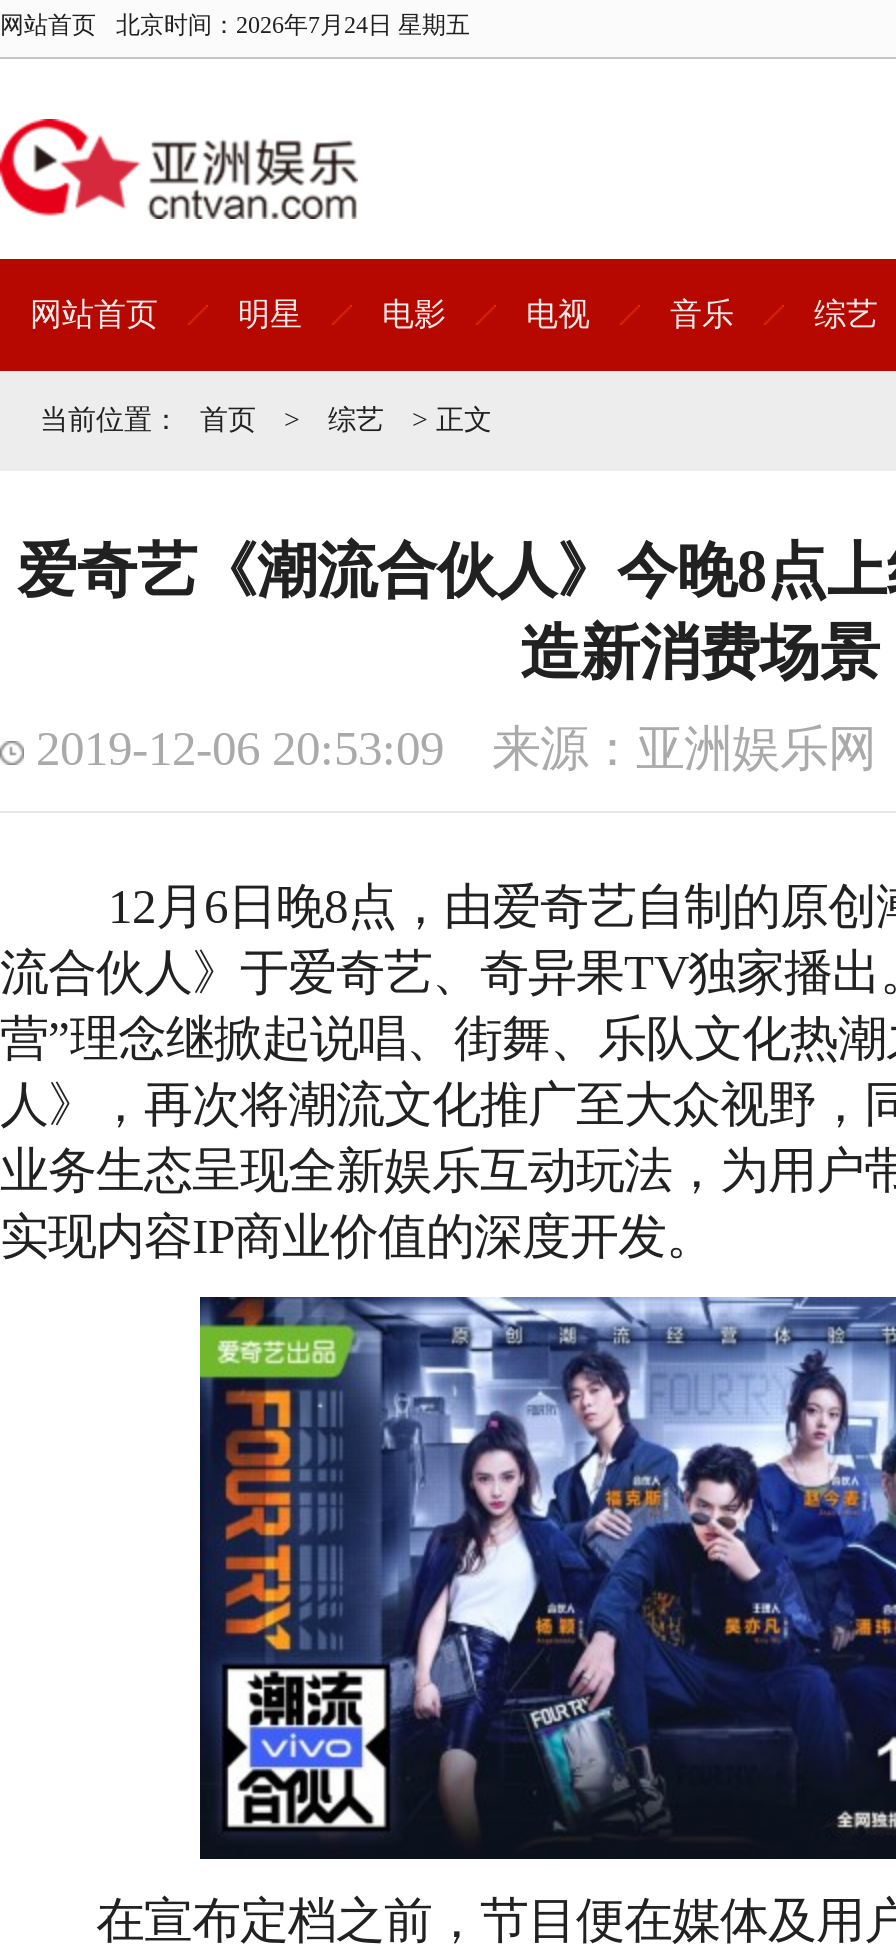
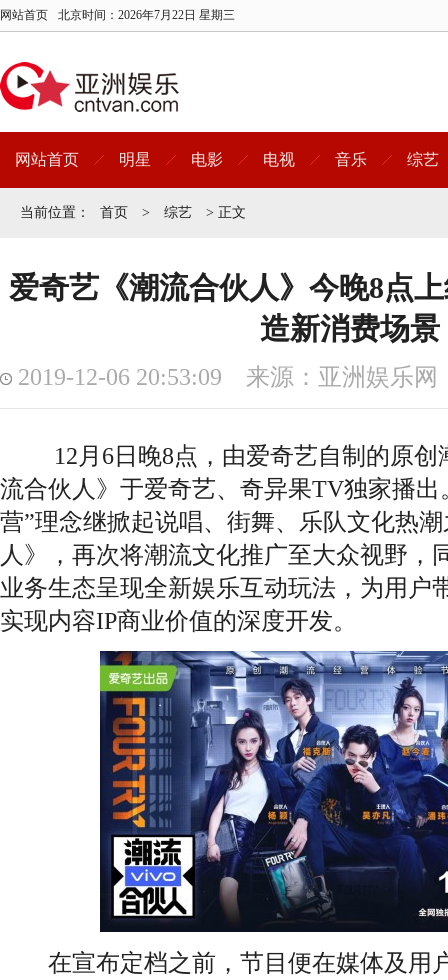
- 北京时间：2026年7月24日 星期五
+ 北京时间：2026年7月22日 星期三
